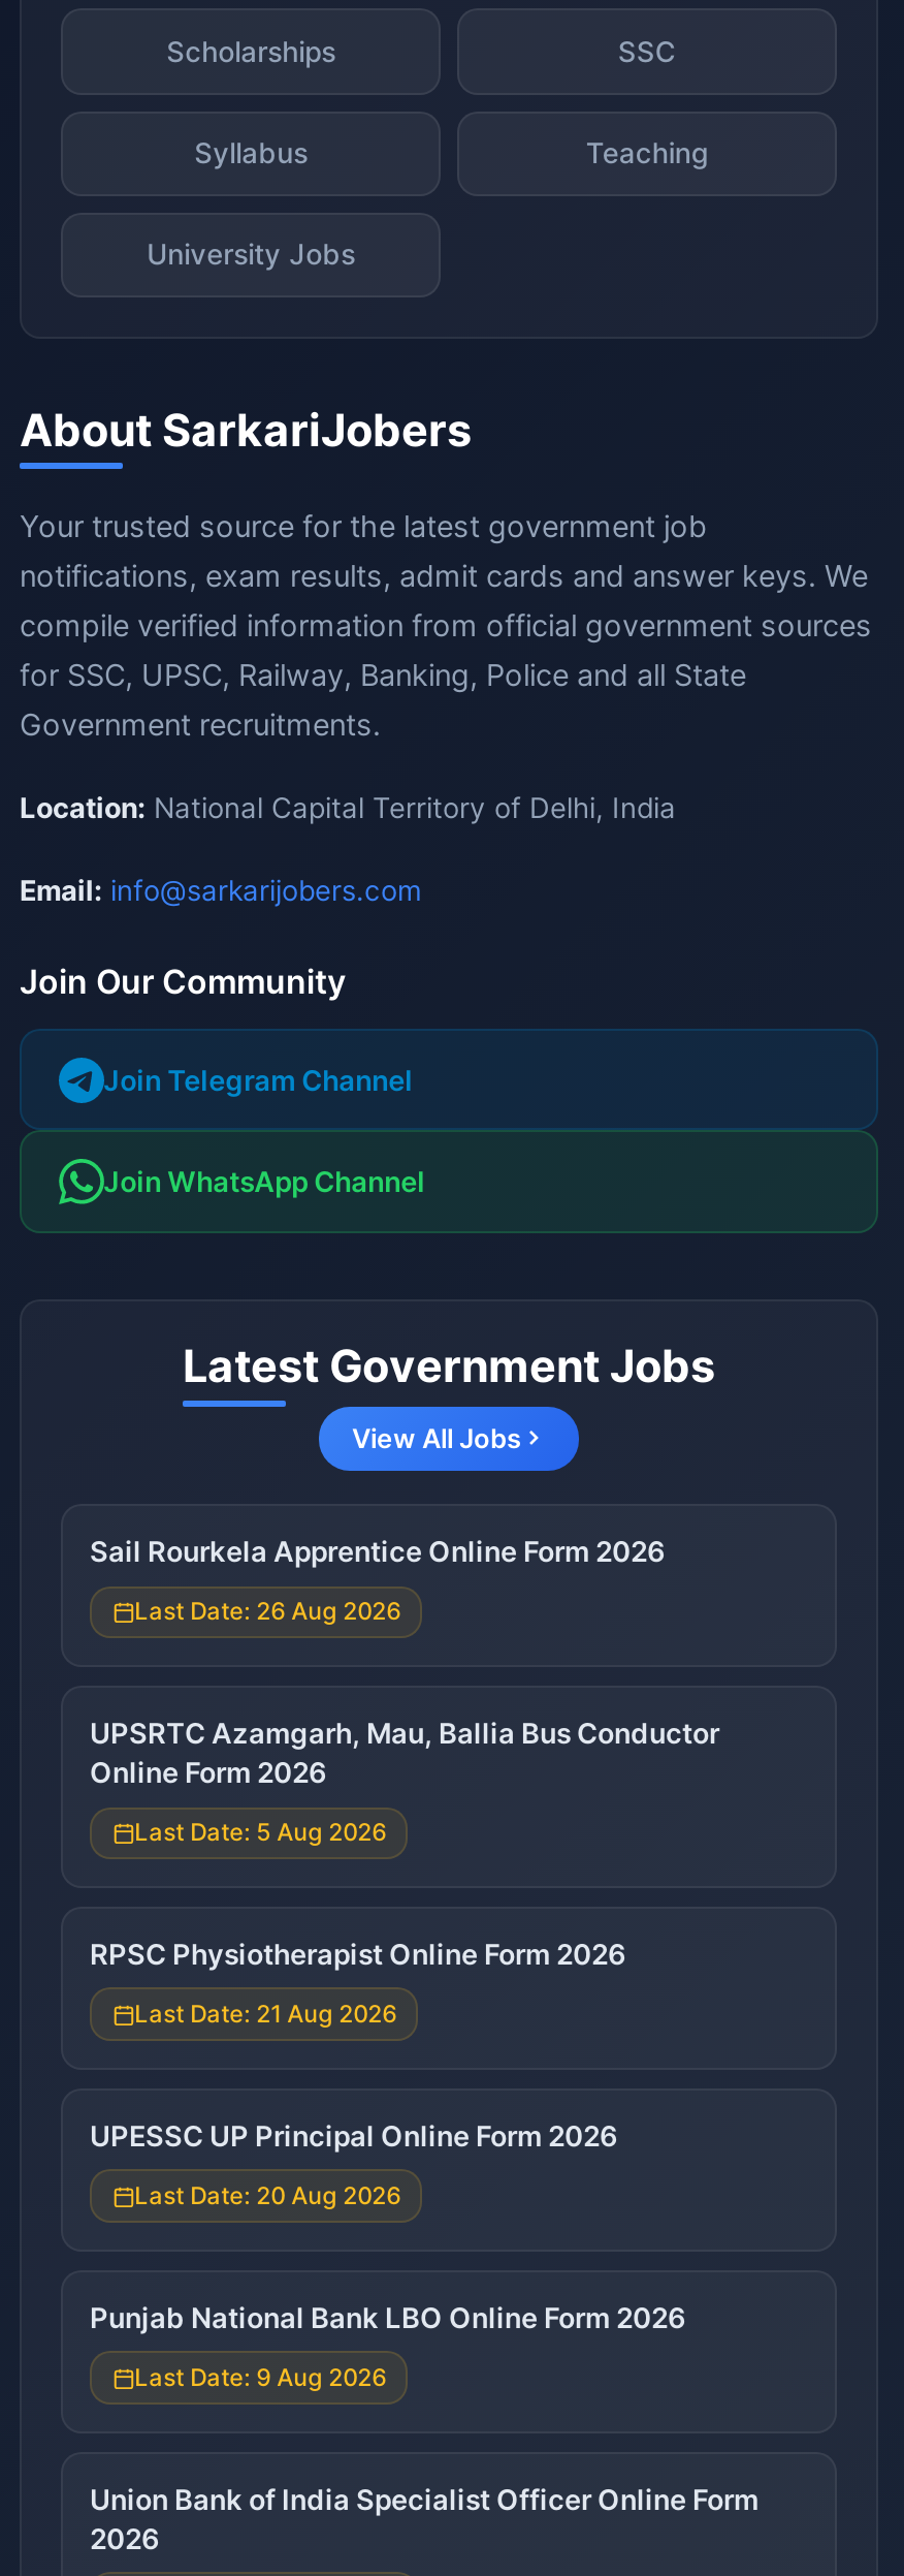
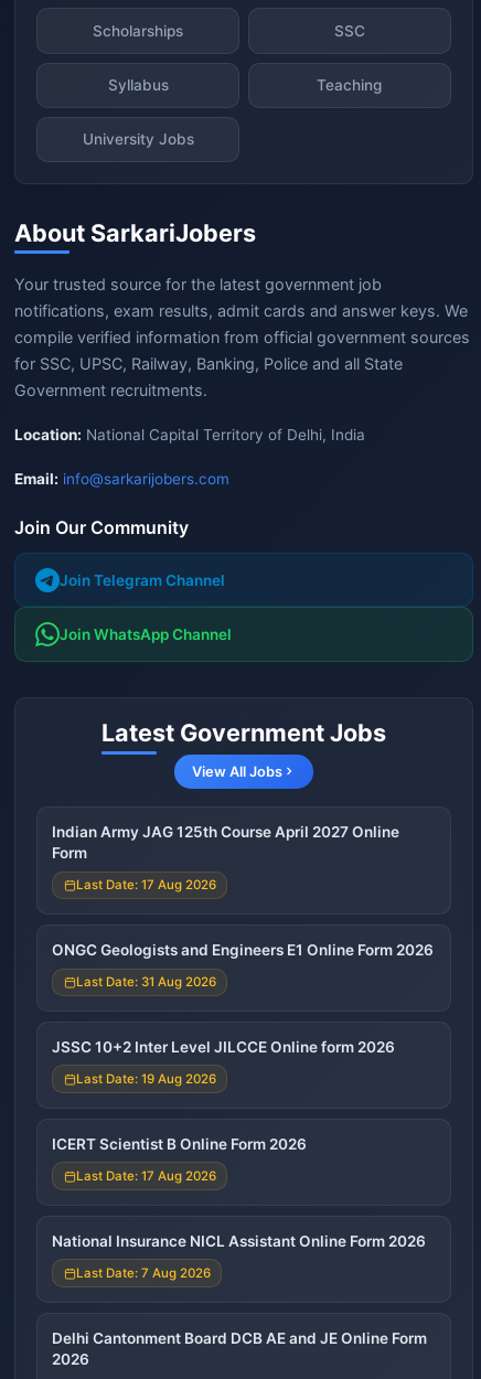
- Sail Rourkela Apprentice Online Form 2026
+ Indian Army JAG 125th Course April 2027 Online
+ Form

- Last Date: 26 Aug 2026
+ Last Date: 17 Aug 2026

- UPSRTC Azamgarh, Mau, Ballia Bus Conductor
- Online Form 2026
+ ONGC Geologists and Engineers E1 Online Form 2026

- Last Date: 5 Aug 2026
+ Last Date: 31 Aug 2026

- RPSC Physiotherapist Online Form 2026
+ JSSC 10+2 Inter Level JILCCE Online form 2026

- Last Date: 21 Aug 2026
+ Last Date: 19 Aug 2026

- UPESSC UP Principal Online Form 2026
+ ICERT Scientist B Online Form 2026

- Last Date: 20 Aug 2026
+ Last Date: 17 Aug 2026

- Punjab National Bank LBO Online Form 2026
+ National Insurance NICL Assistant Online Form 2026

- Last Date: 9 Aug 2026
+ Last Date: 7 Aug 2026

- Union Bank of India Specialist Officer Online Form
+ Delhi Cantonment Board DCB AE and JE Online Form
